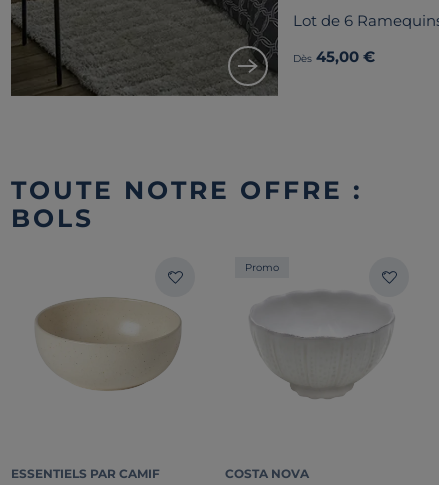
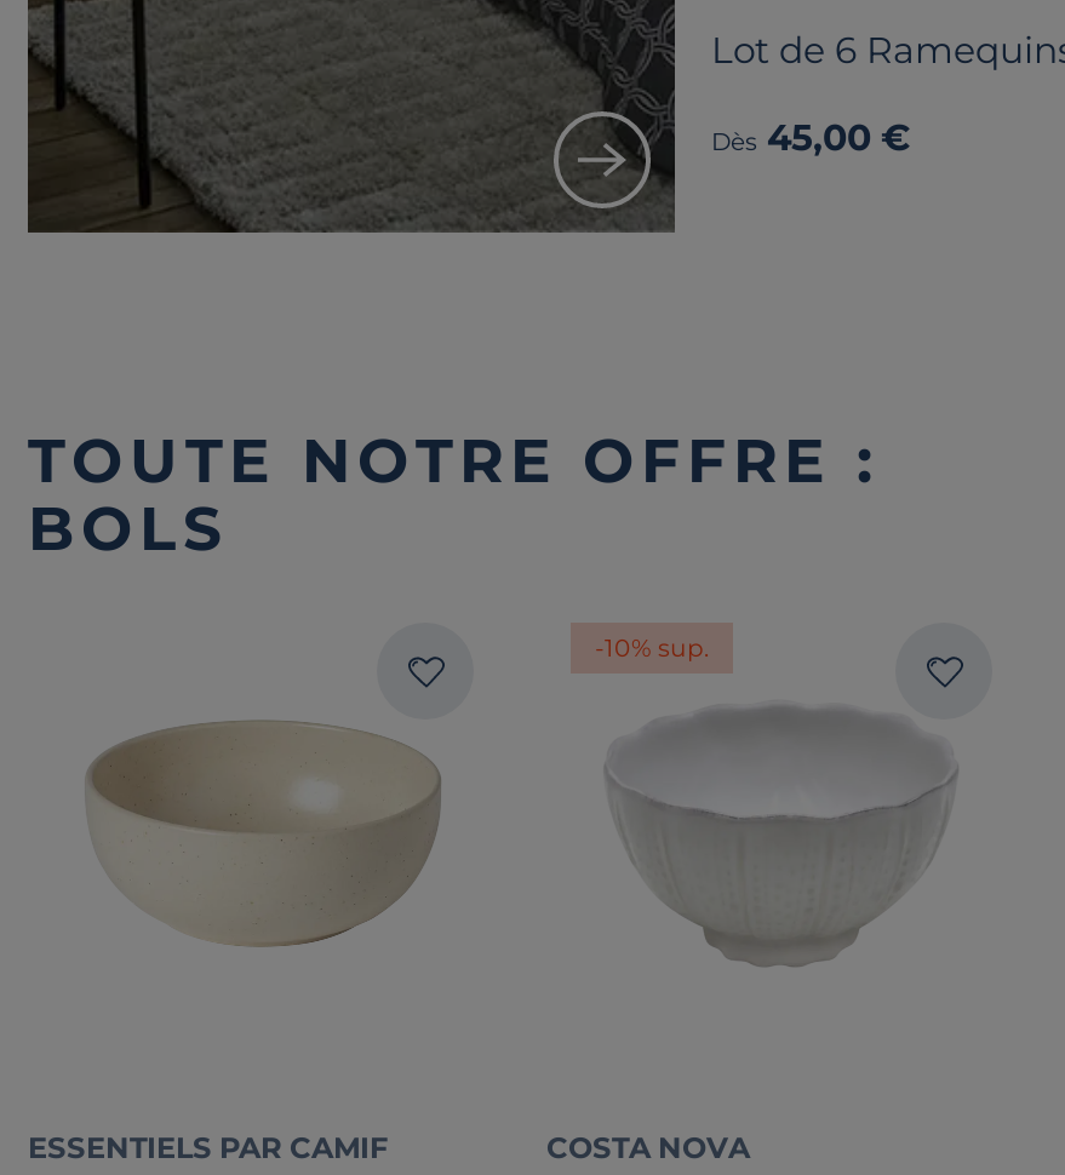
- Promo
+ -10% sup.
